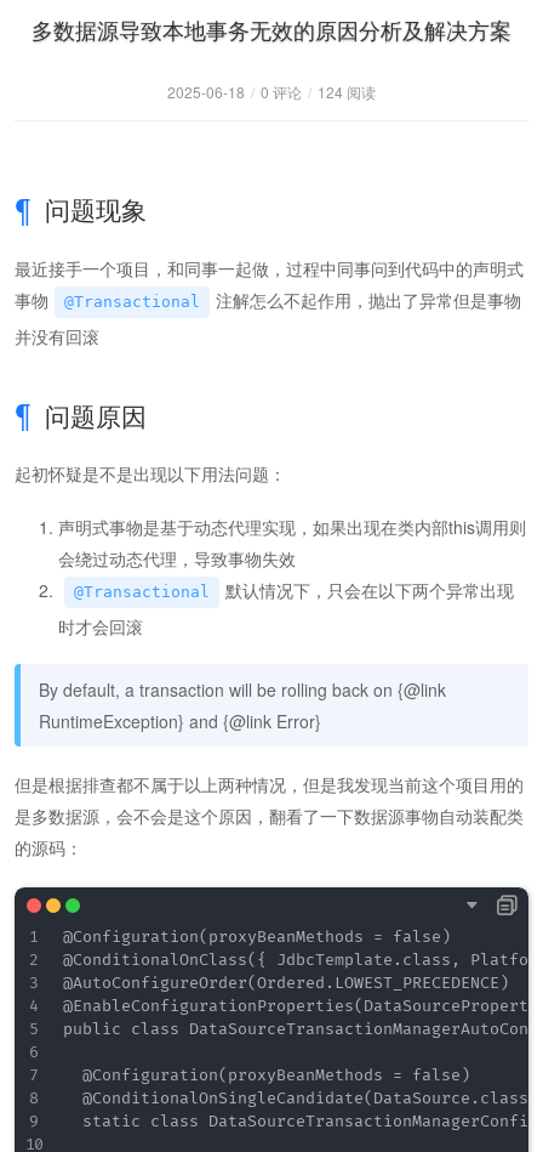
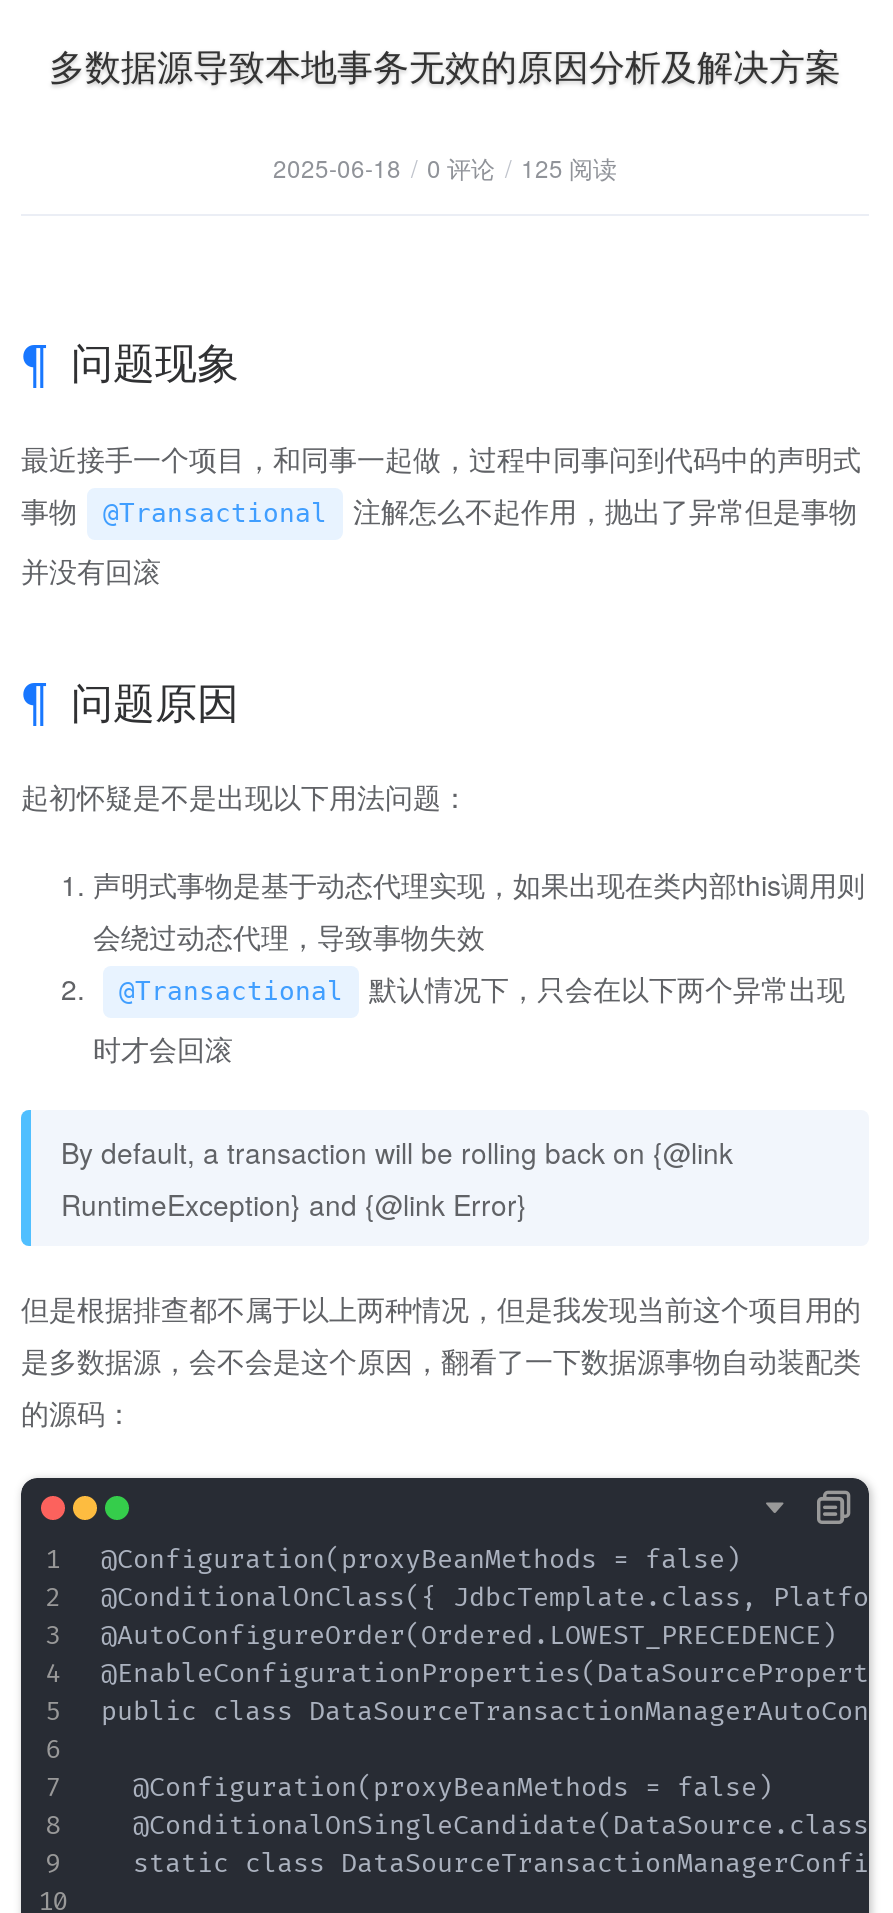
- 2025-06-18 / 0 评论 / 124 阅读
+ 2025-06-18 / 0 评论 / 125 阅读
